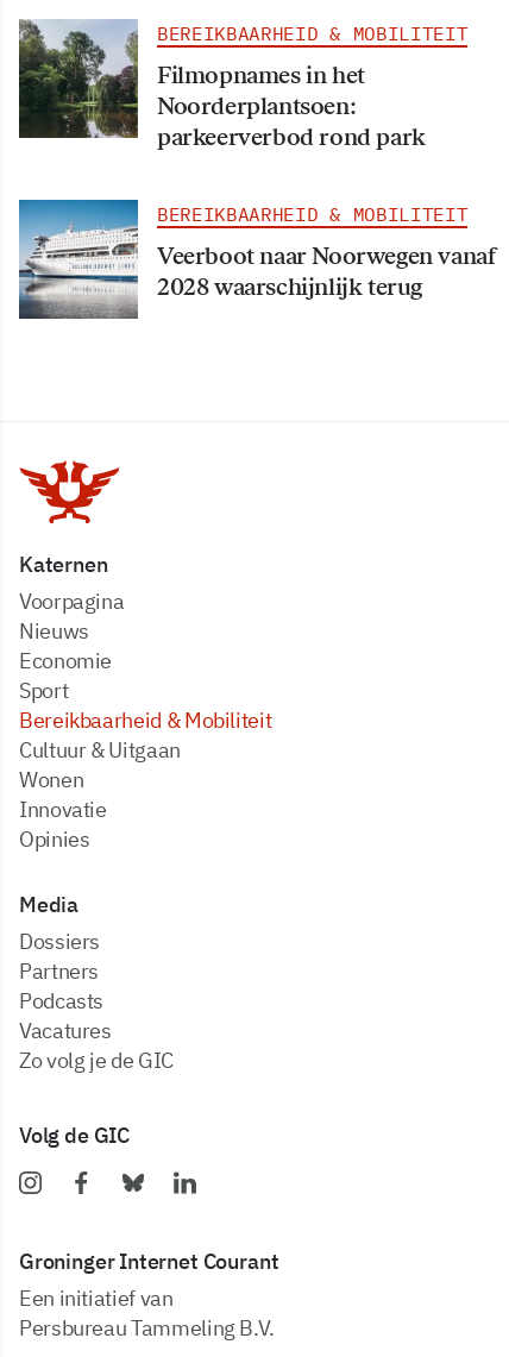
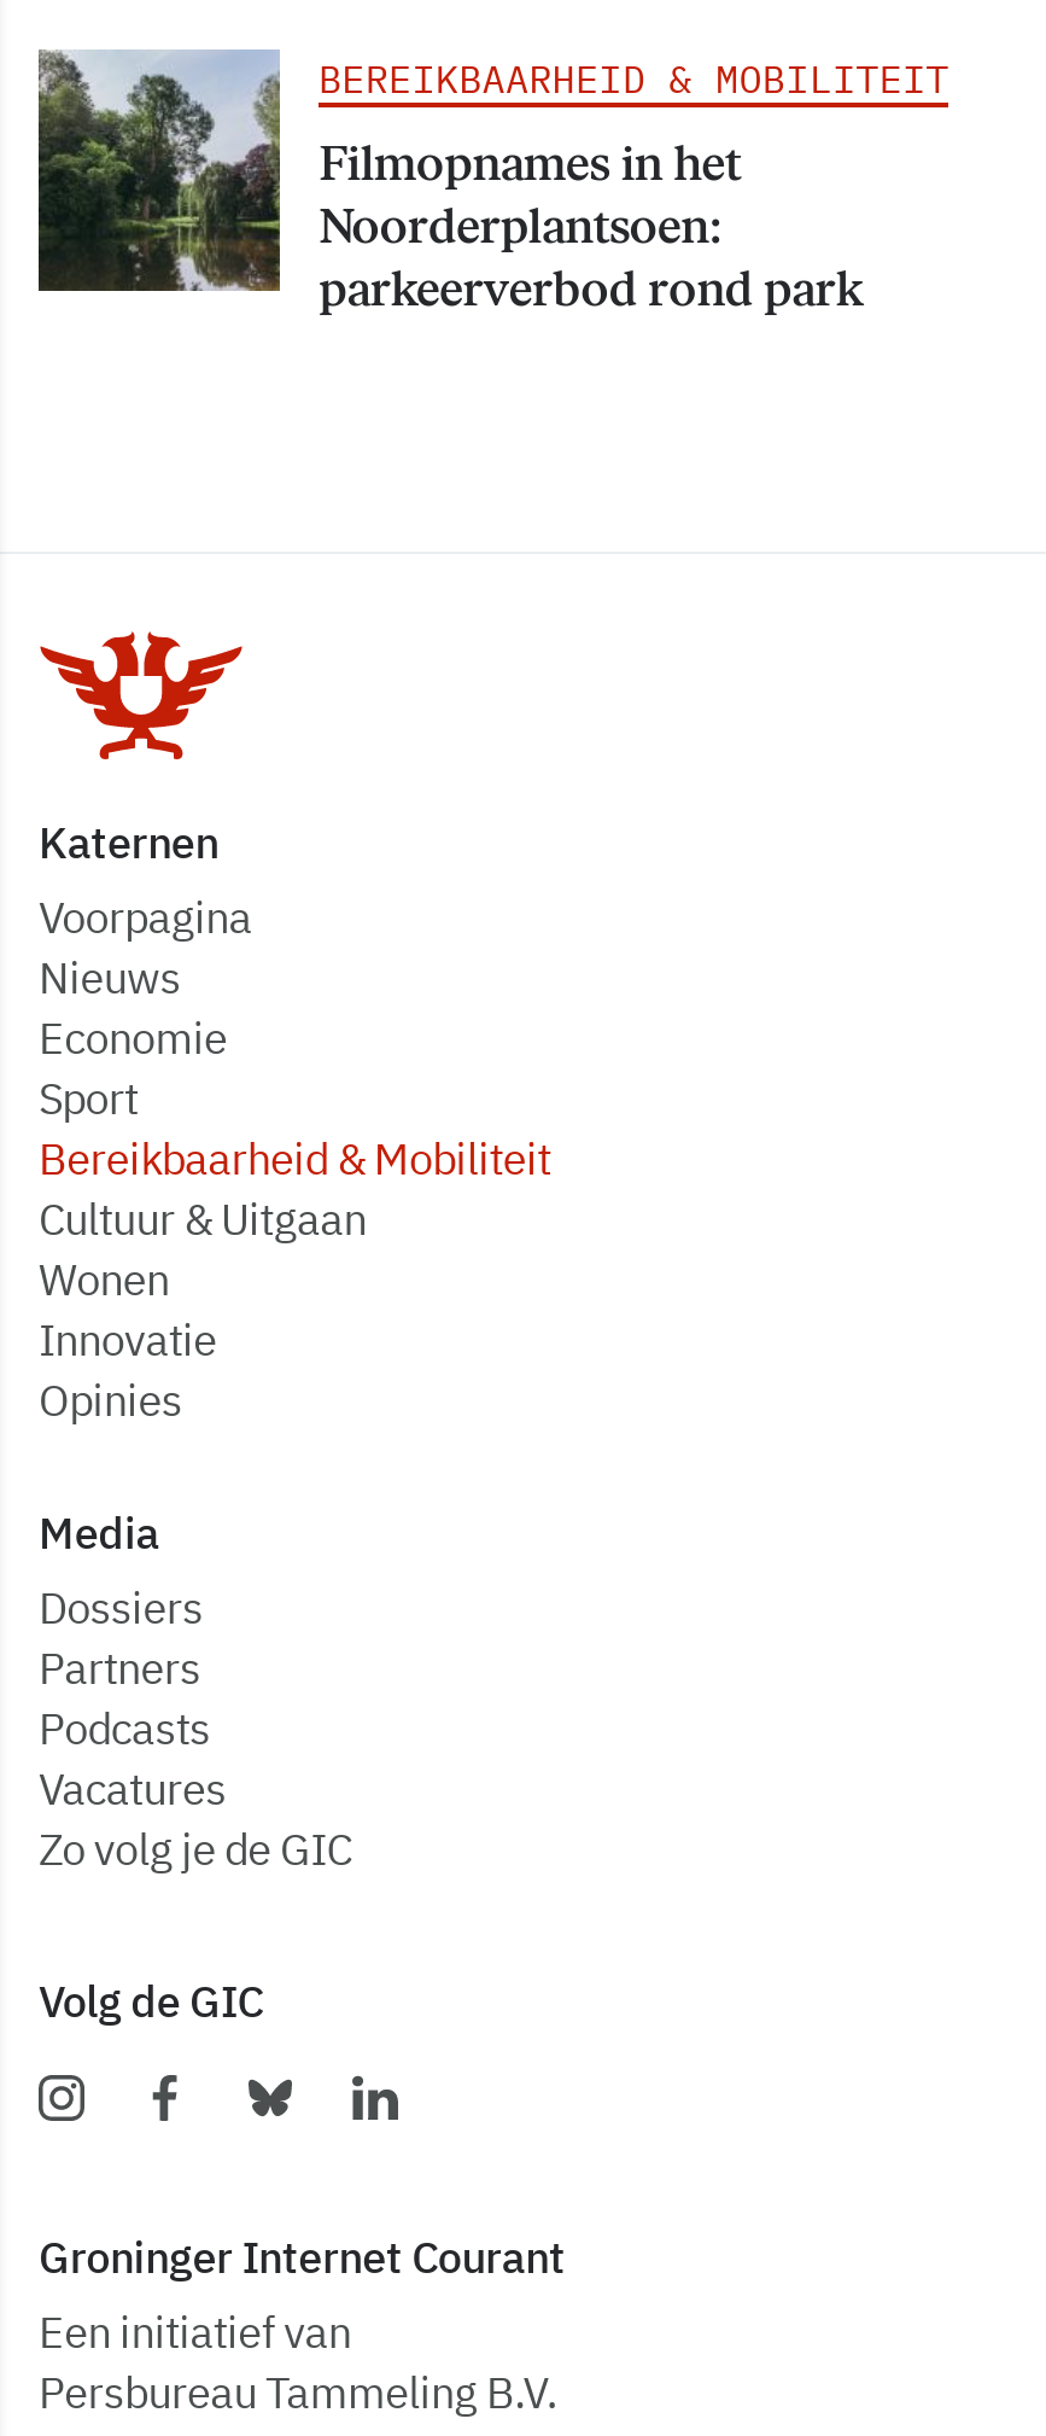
- [image]
- BEREIKBAARHEID & MOBILITEIT
- Veerboot naar Noorwegen vanaf
- 2028 waarschijnlijk terug
